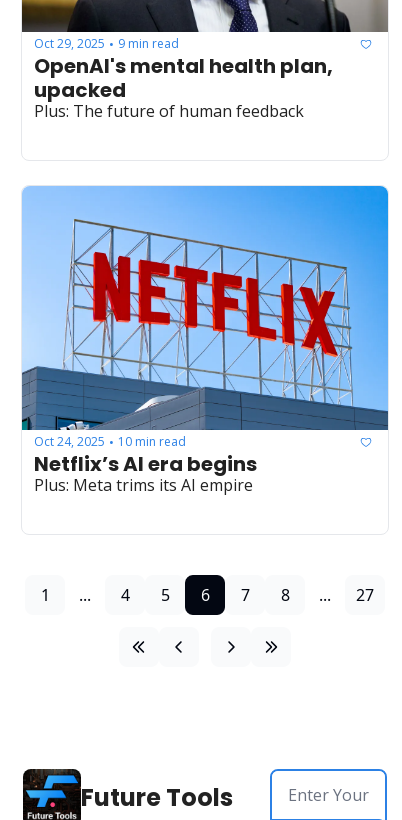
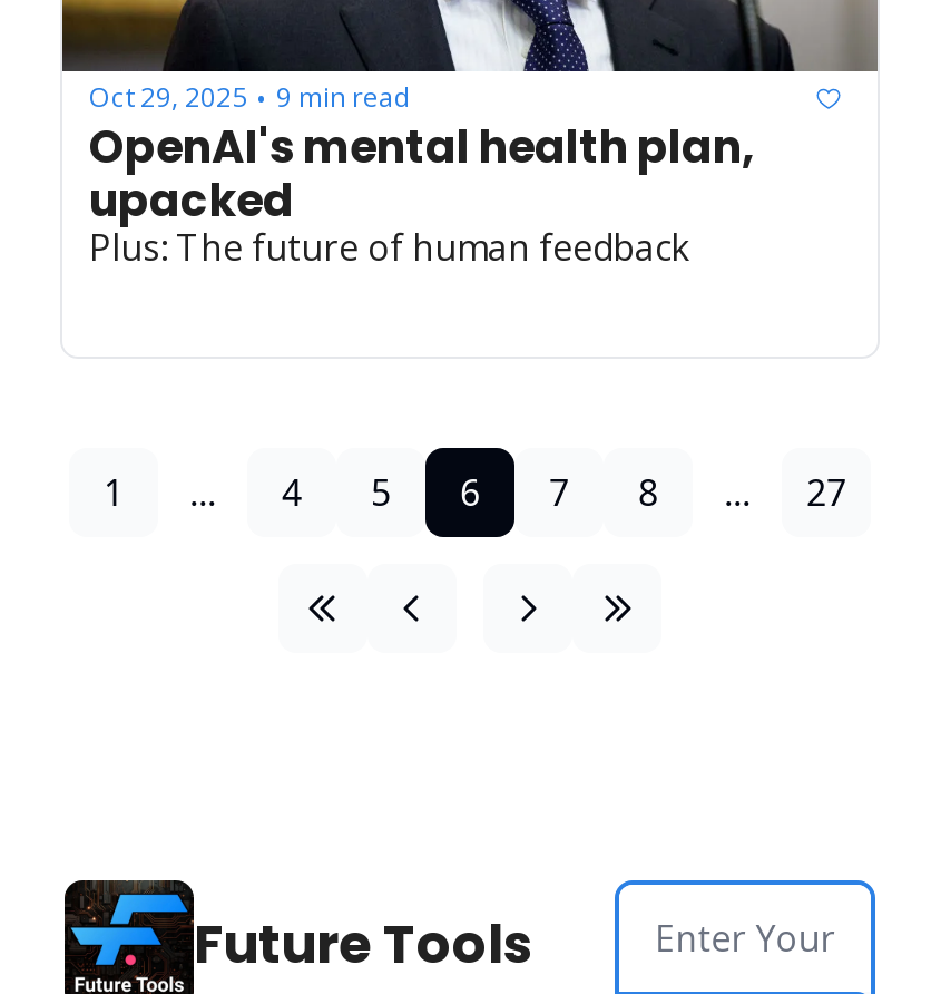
- [image]
- Oct 24, 2025 • 10 min read
- Netflix’s AI era begins
- Plus: Meta trims its AI empire
